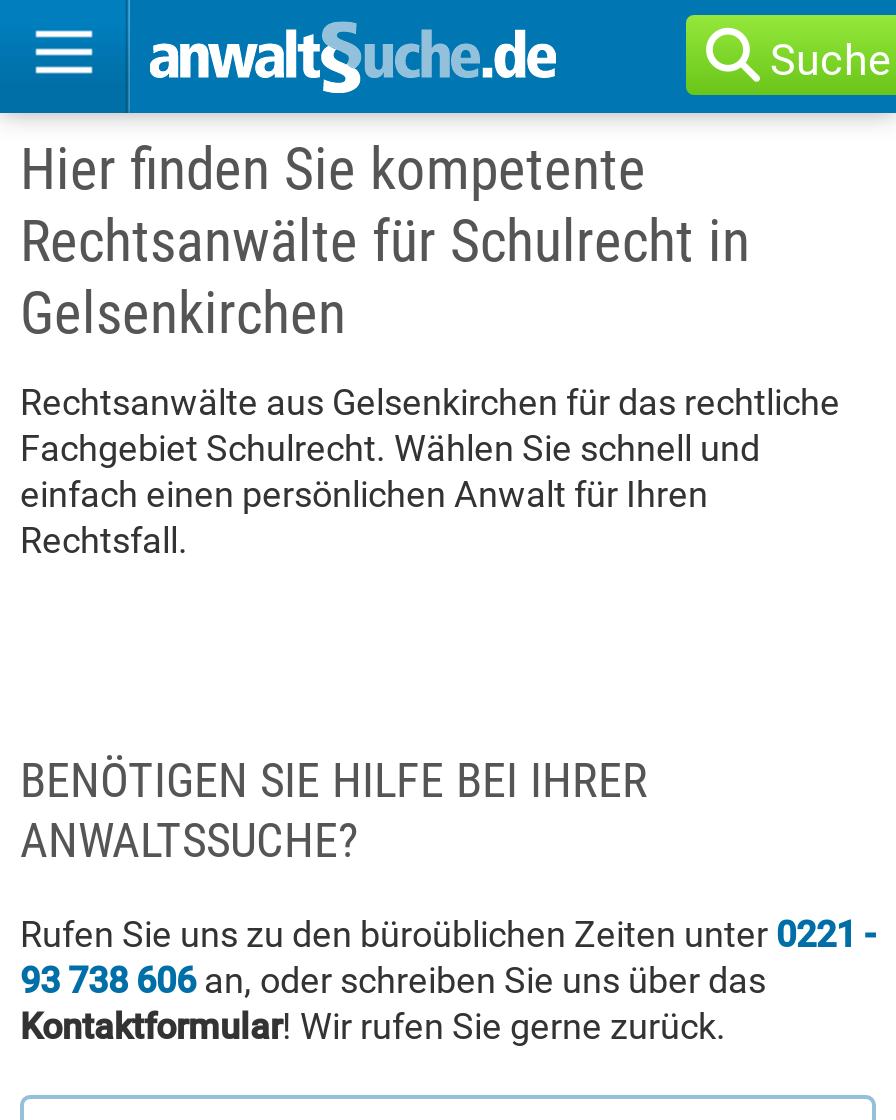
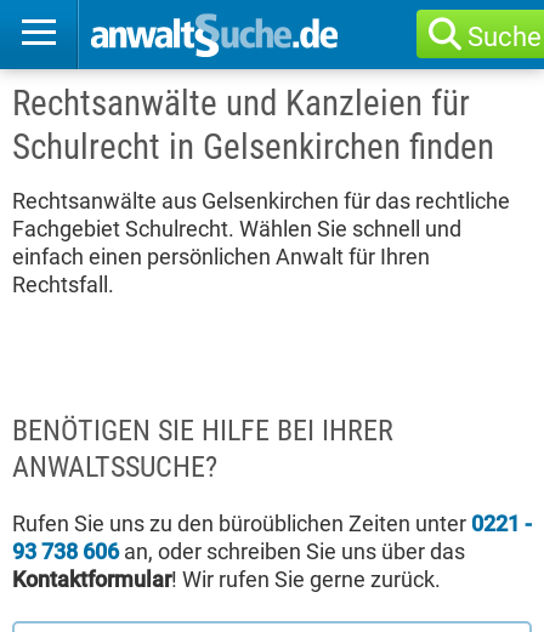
- Hier finden Sie kompetente
- Rechtsanwälte für Schulrecht in
- Gelsenkirchen
+ Rechtsanwälte und Kanzleien für
+ Schulrecht in Gelsenkirchen finden
